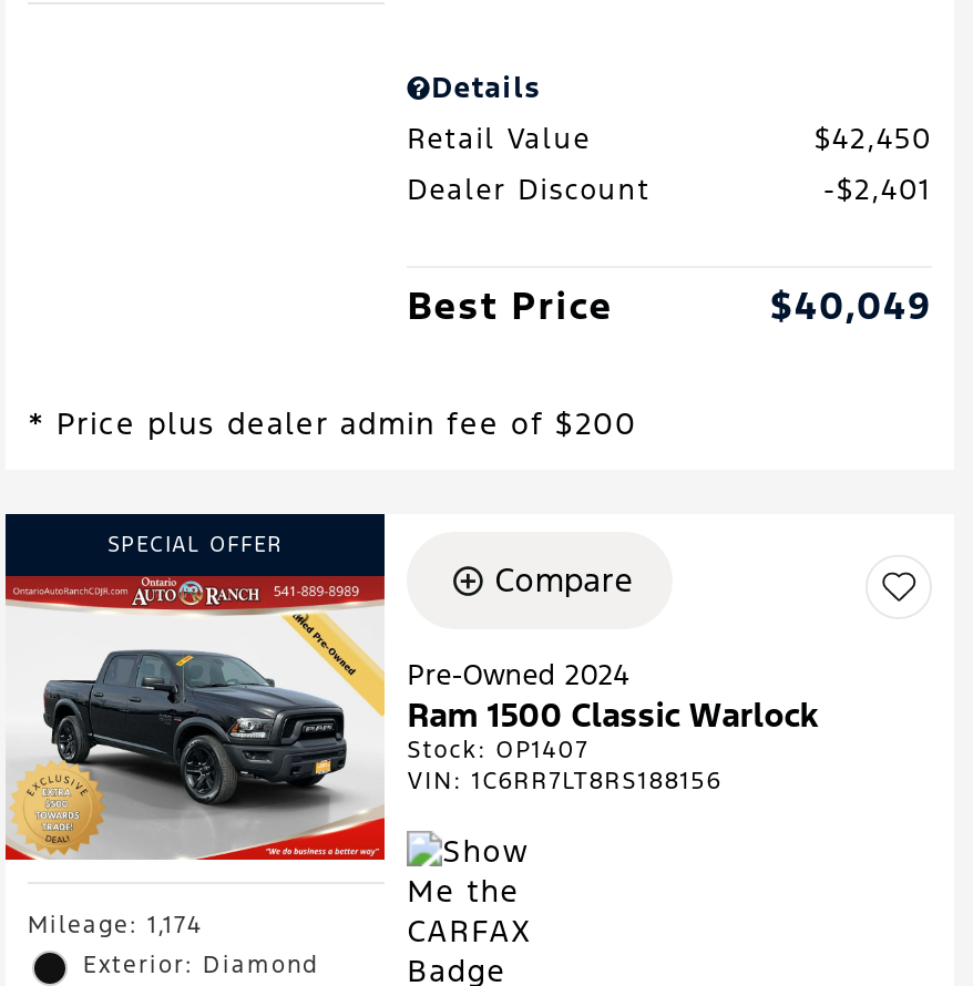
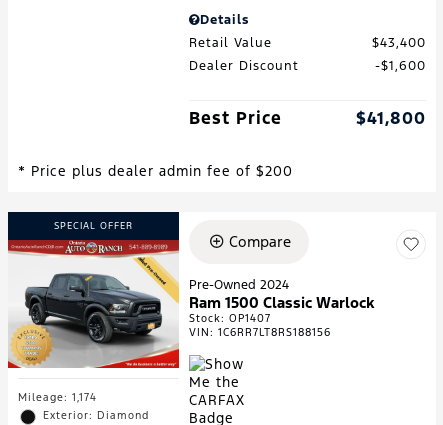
- $42,450
+ $43,400

- $2,401
+ $1,600

- $40,049
+ $41,800
